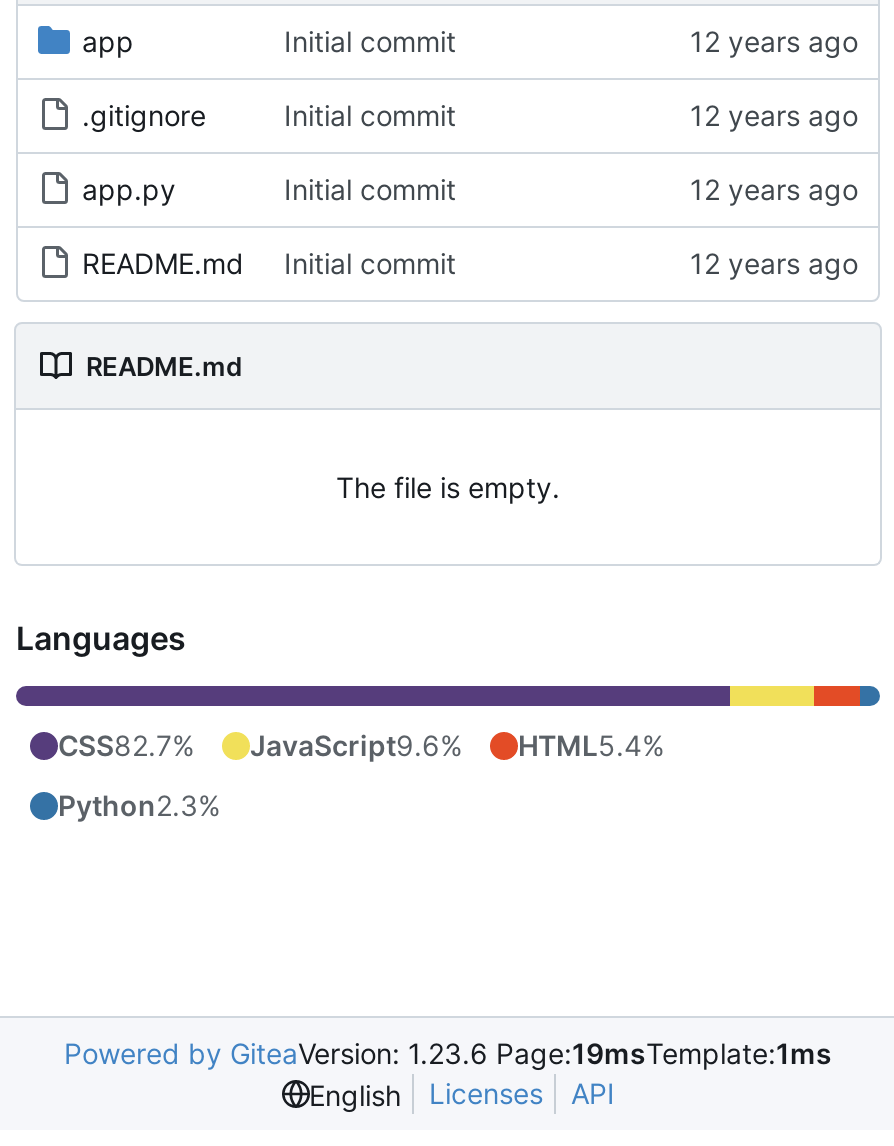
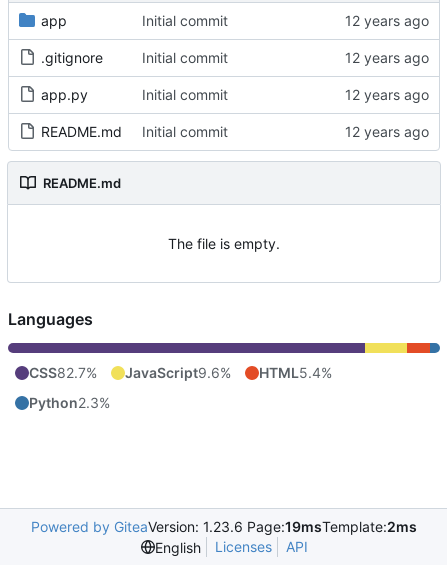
- Powered by GiteaVersion: 1.23.6 Page:19msTemplate:1ms
+ Powered by GiteaVersion: 1.23.6 Page:19msTemplate:2ms
